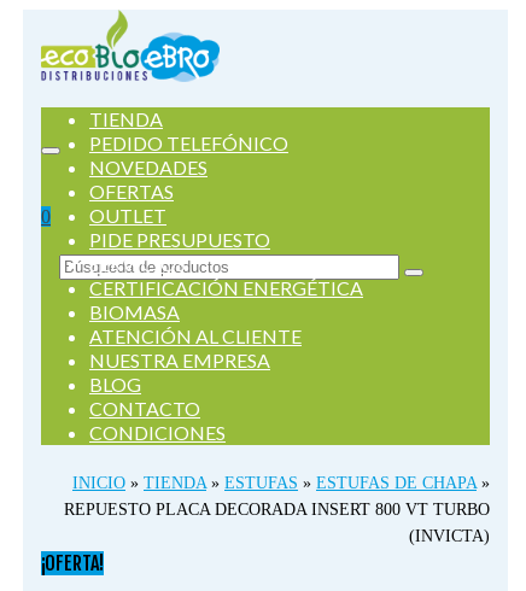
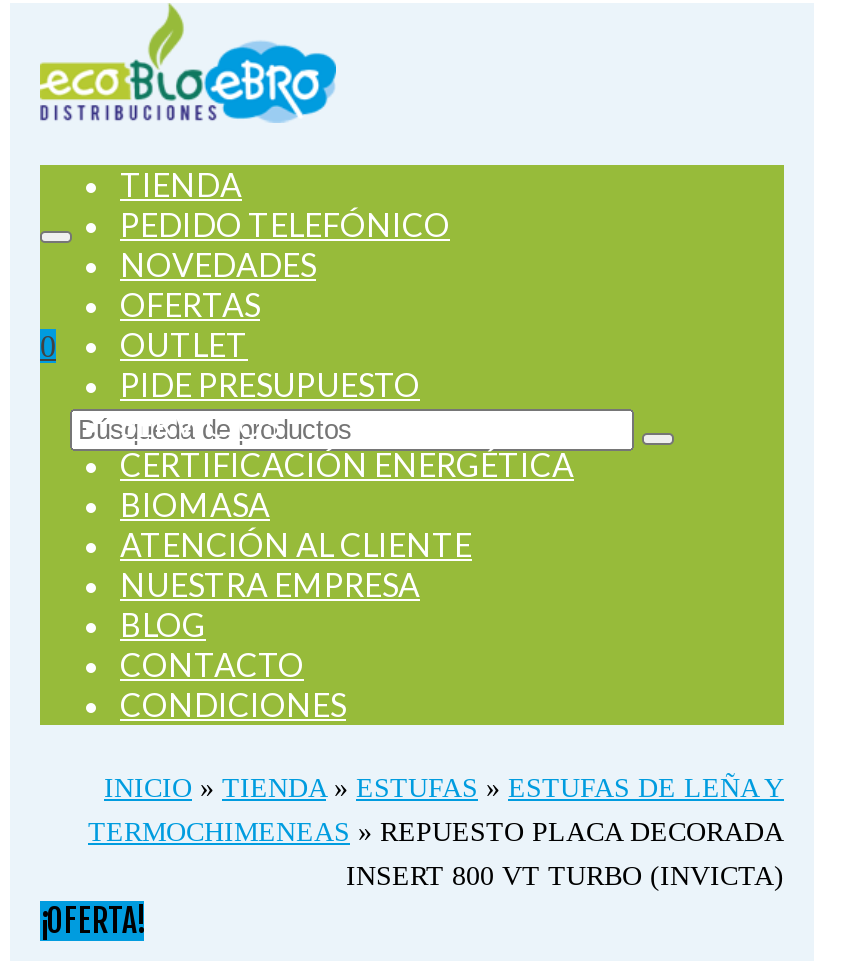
- INICIO » TIENDA » ESTUFAS » ESTUFAS DE CHAPA »
+ INICIO » TIENDA » ESTUFAS » ESTUFAS DE LEÑA Y

- REPUESTO PLACA DECORADA INSERT 800 VT TURBO
+ TERMOCHIMENEAS » REPUESTO PLACA DECORADA

- (INVICTA)
+ INSERT 800 VT TURBO (INVICTA)
